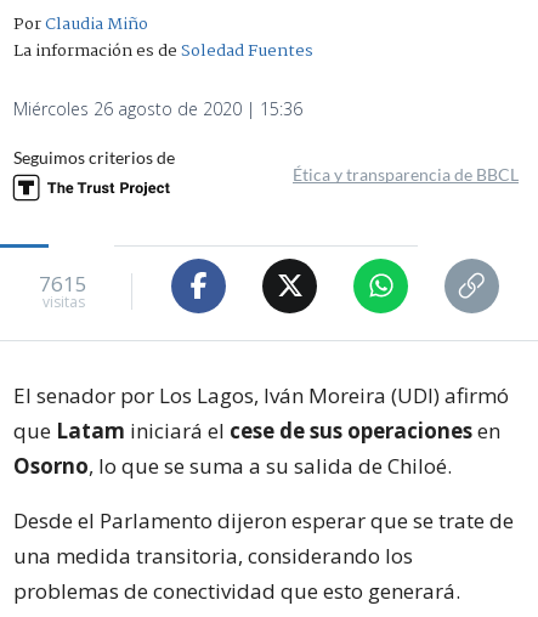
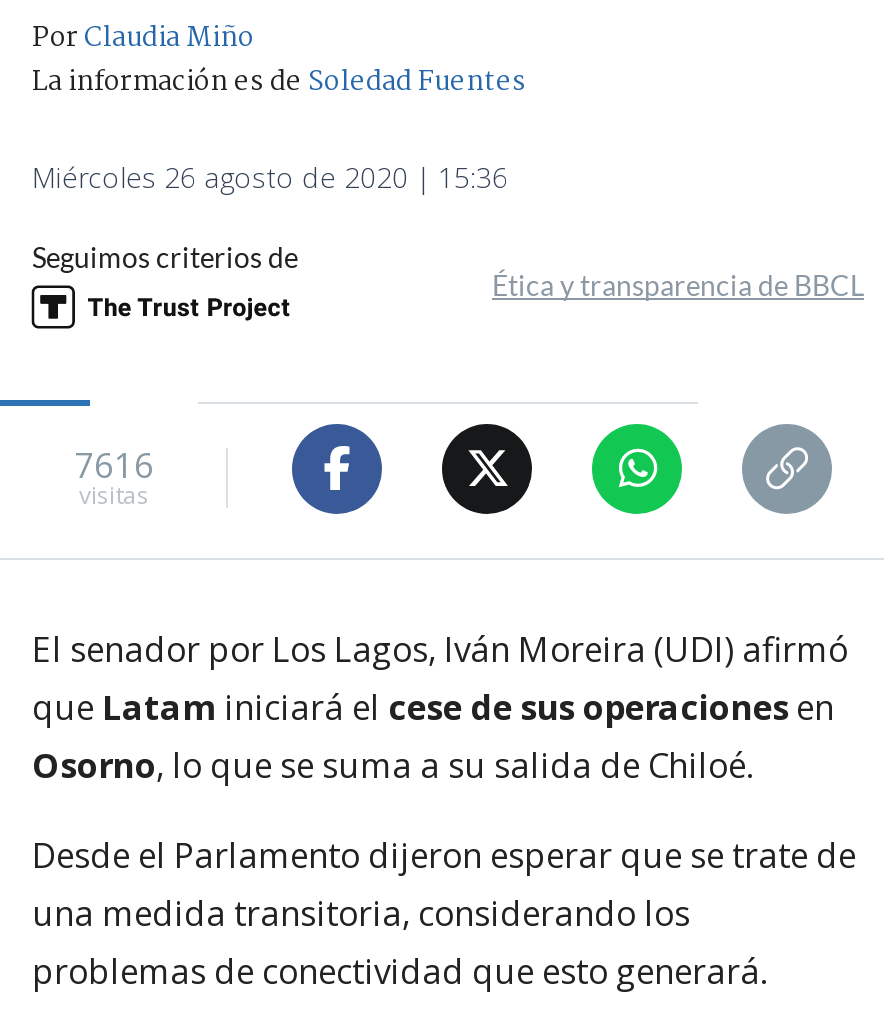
- 7615
+ 7616
